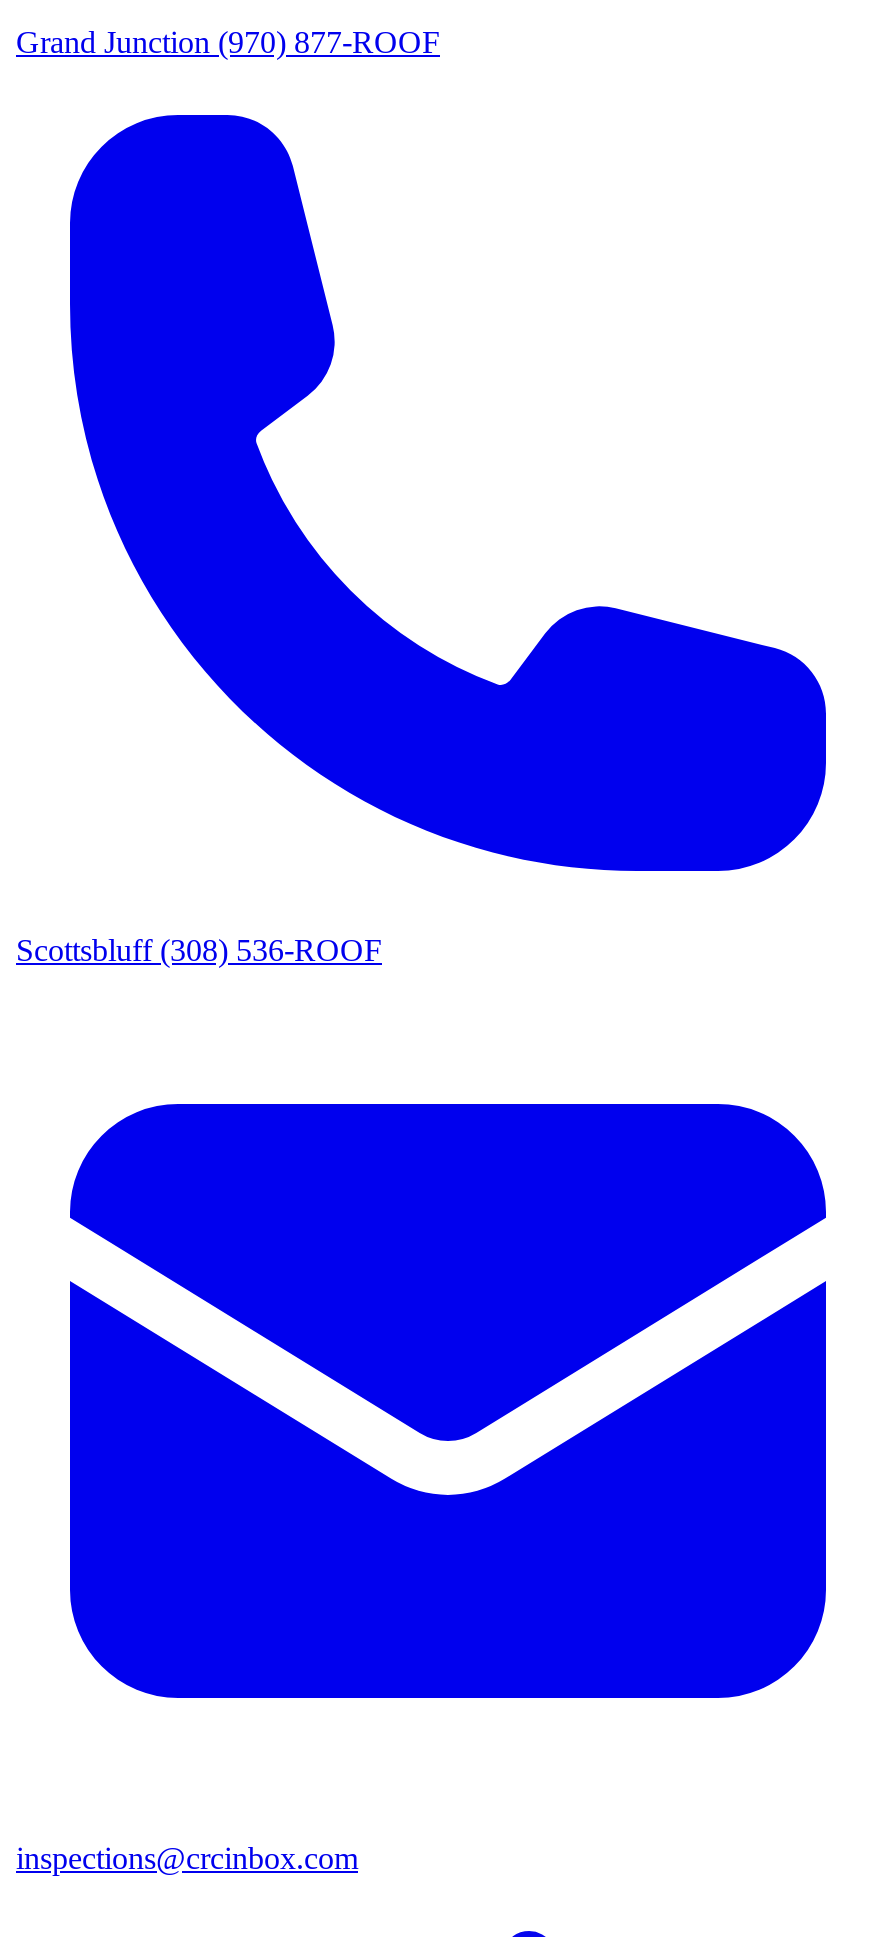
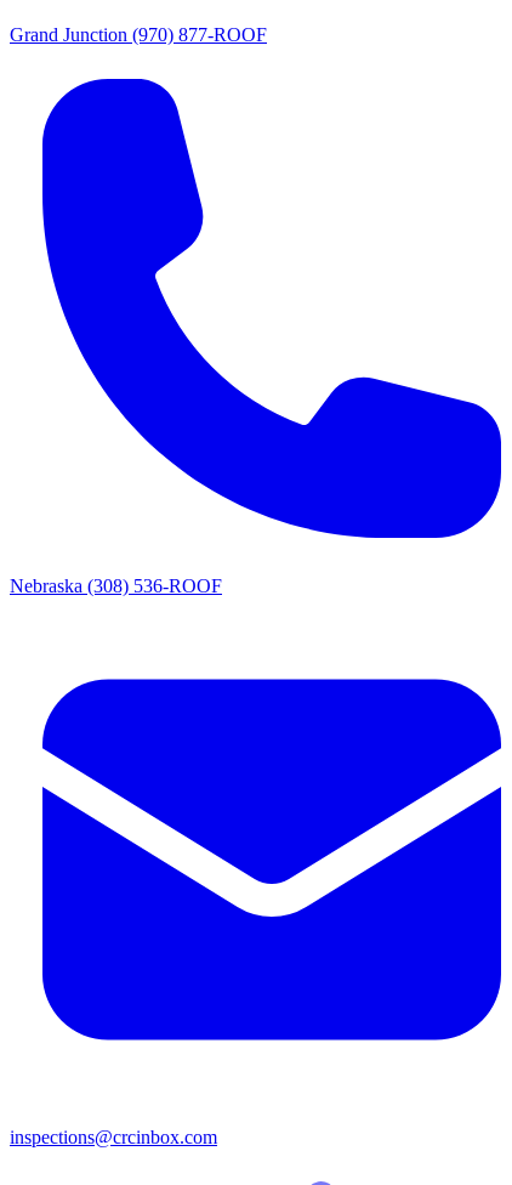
- Scottsbluff (308) 536-ROOF
+ Nebraska (308) 536-ROOF
